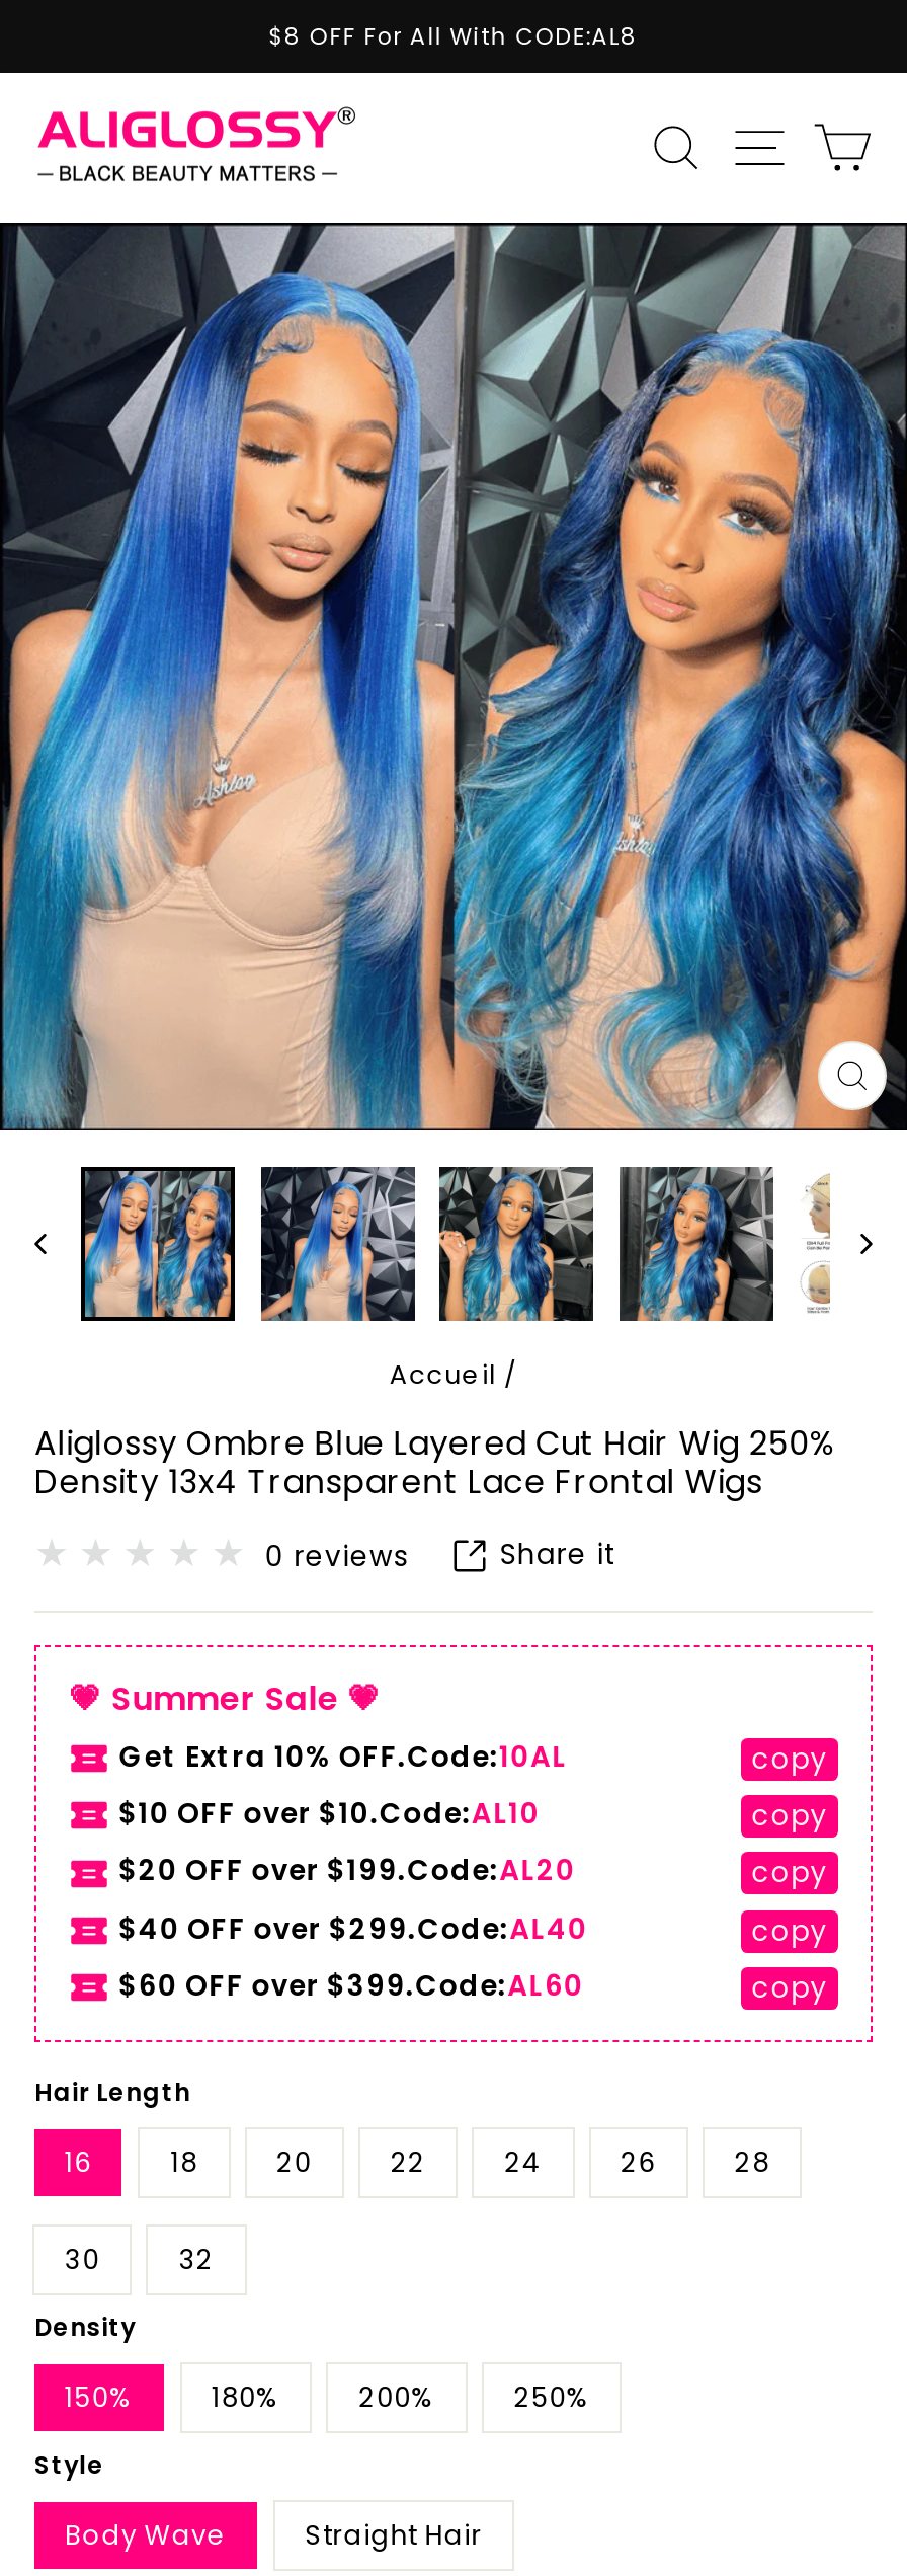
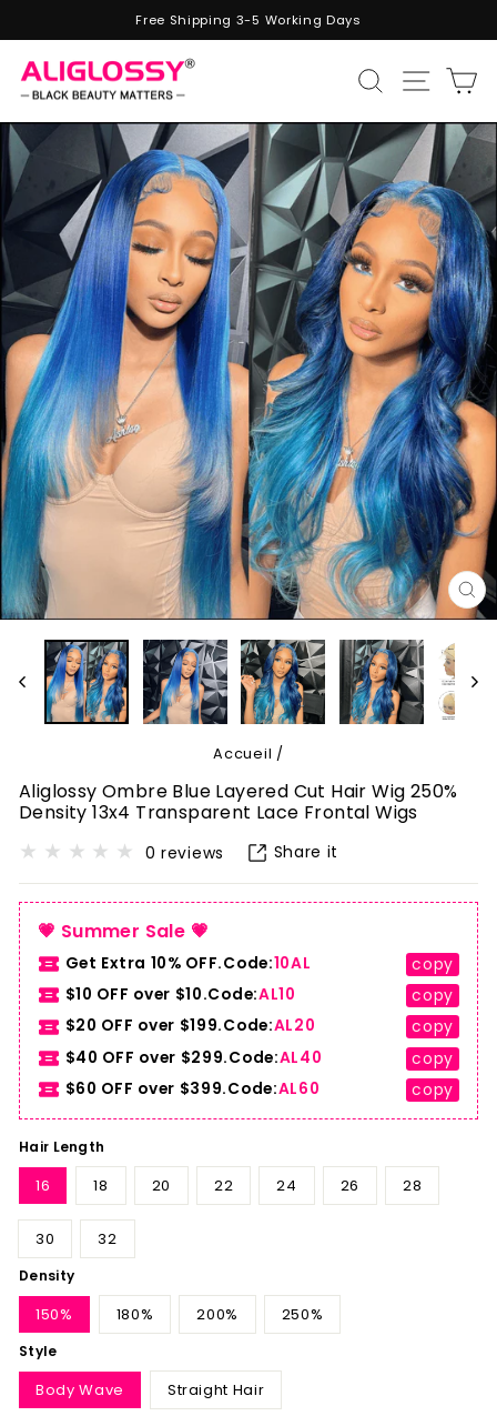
- $8 OFF For All With CODE:AL8
+ Free Shipping 3-5 Working Days
